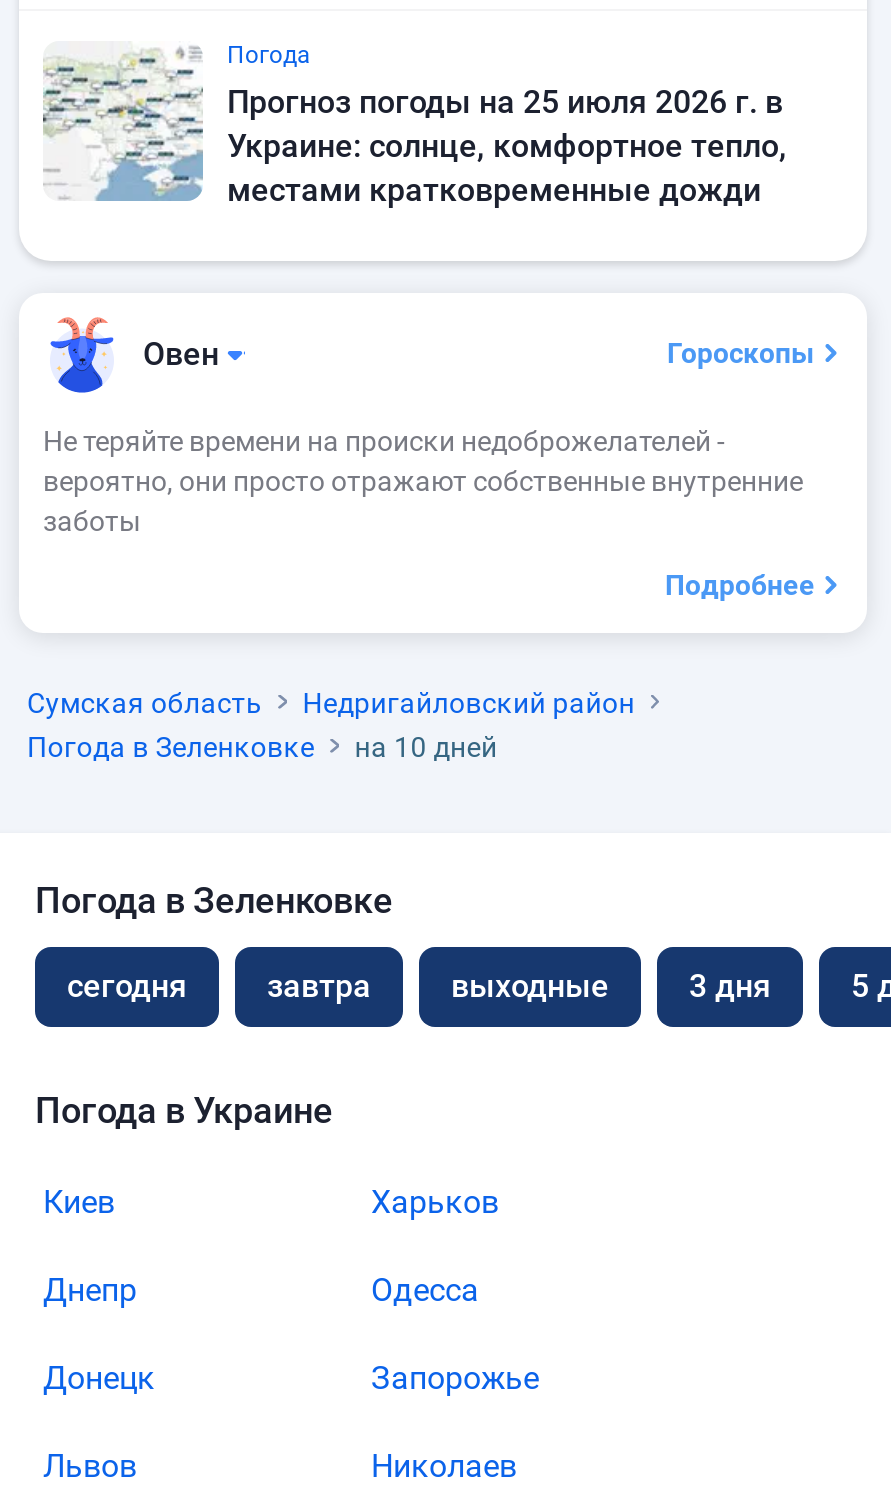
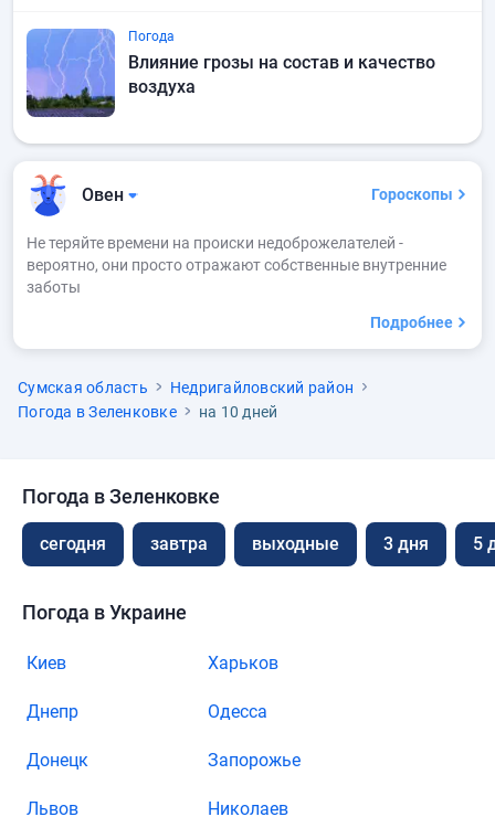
- [image]
- Прогноз погоды на 25 июля 2026 г. в
- Украине: солнце, комфортное тепло,
- местами кратковременные дожди
+ [image]
+ Влияние грозы на состав и качество
+ воздуха
